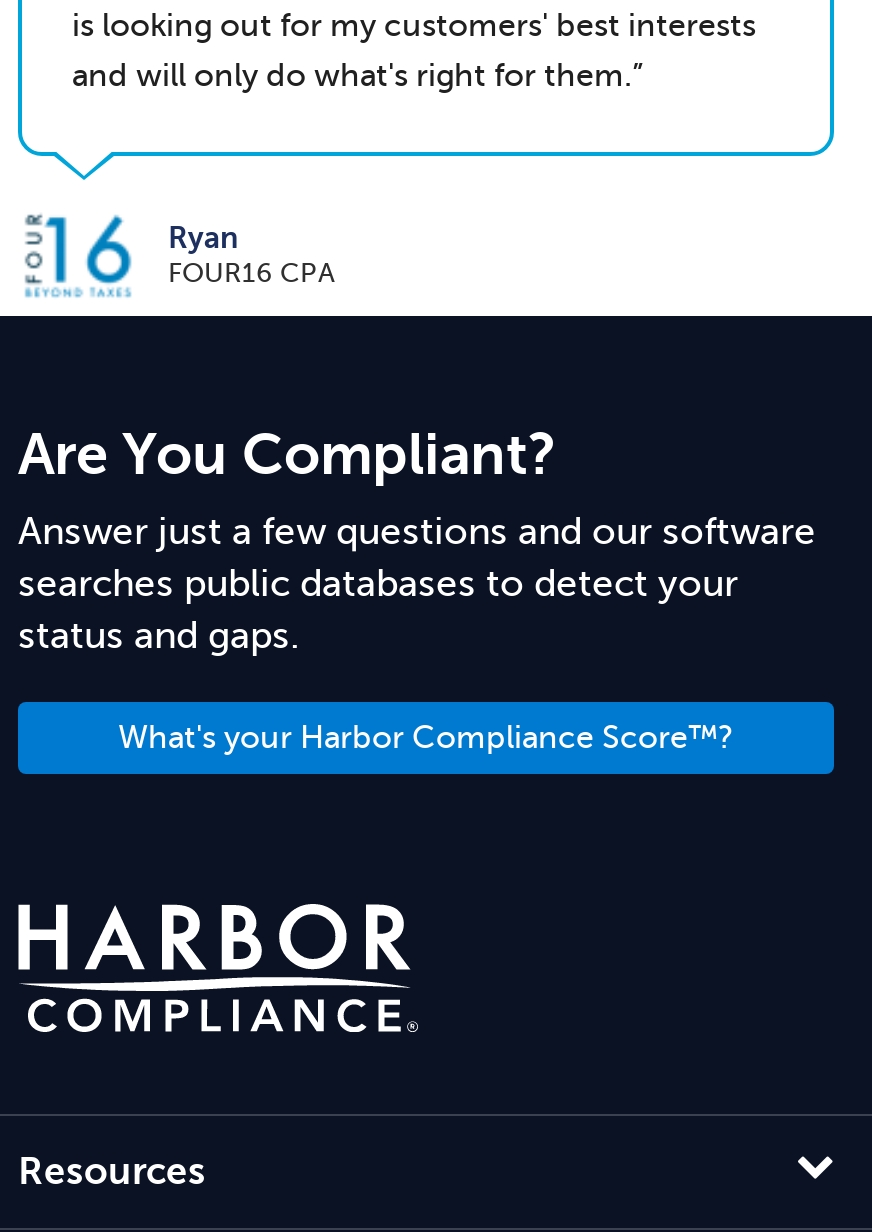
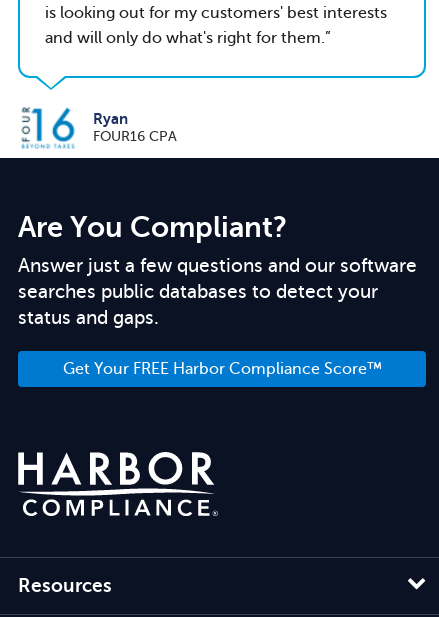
- What's your Harbor Compliance Score™?
+ Get Your FREE Harbor Compliance Score™
